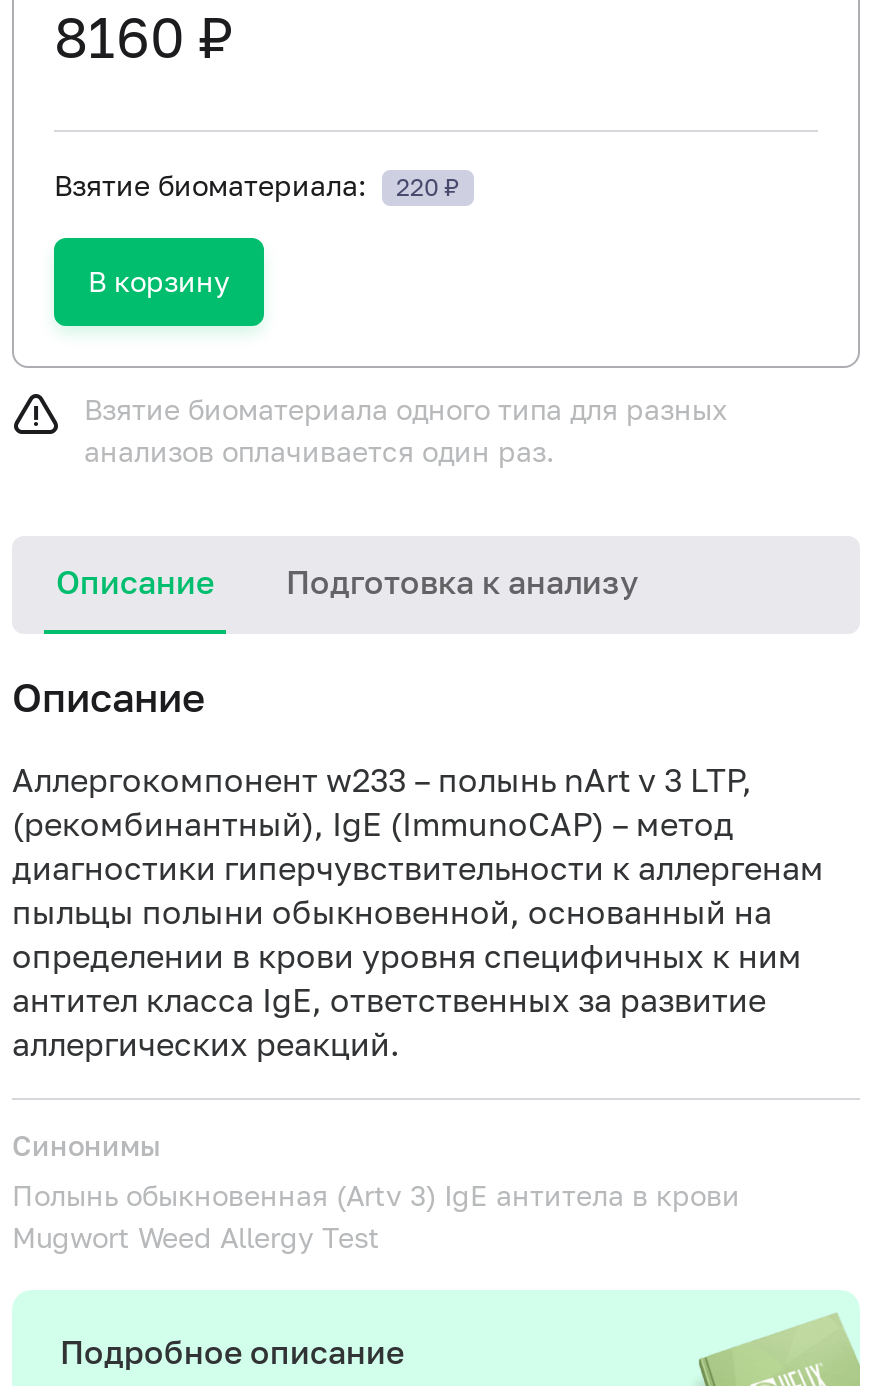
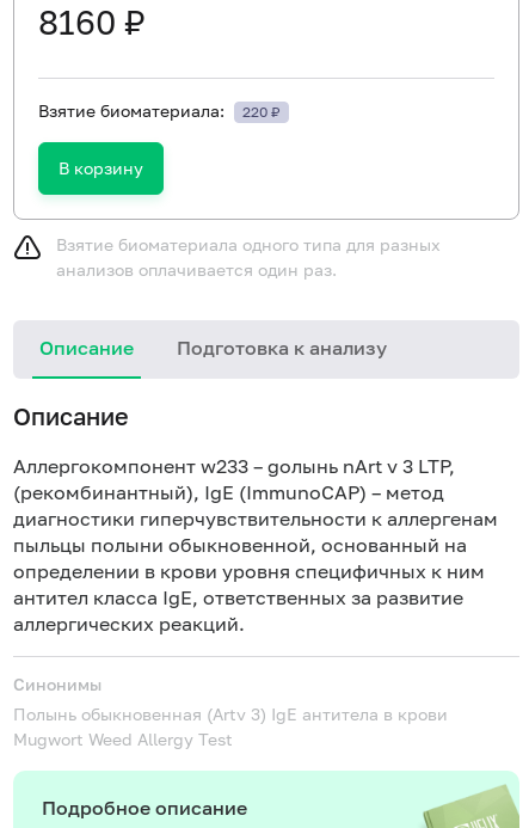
- Аллергокомпонент w233 – полынь nArt v 3 LTP,
+ Аллергокомпонент w233 – gолынь nArt v 3 LTP,
